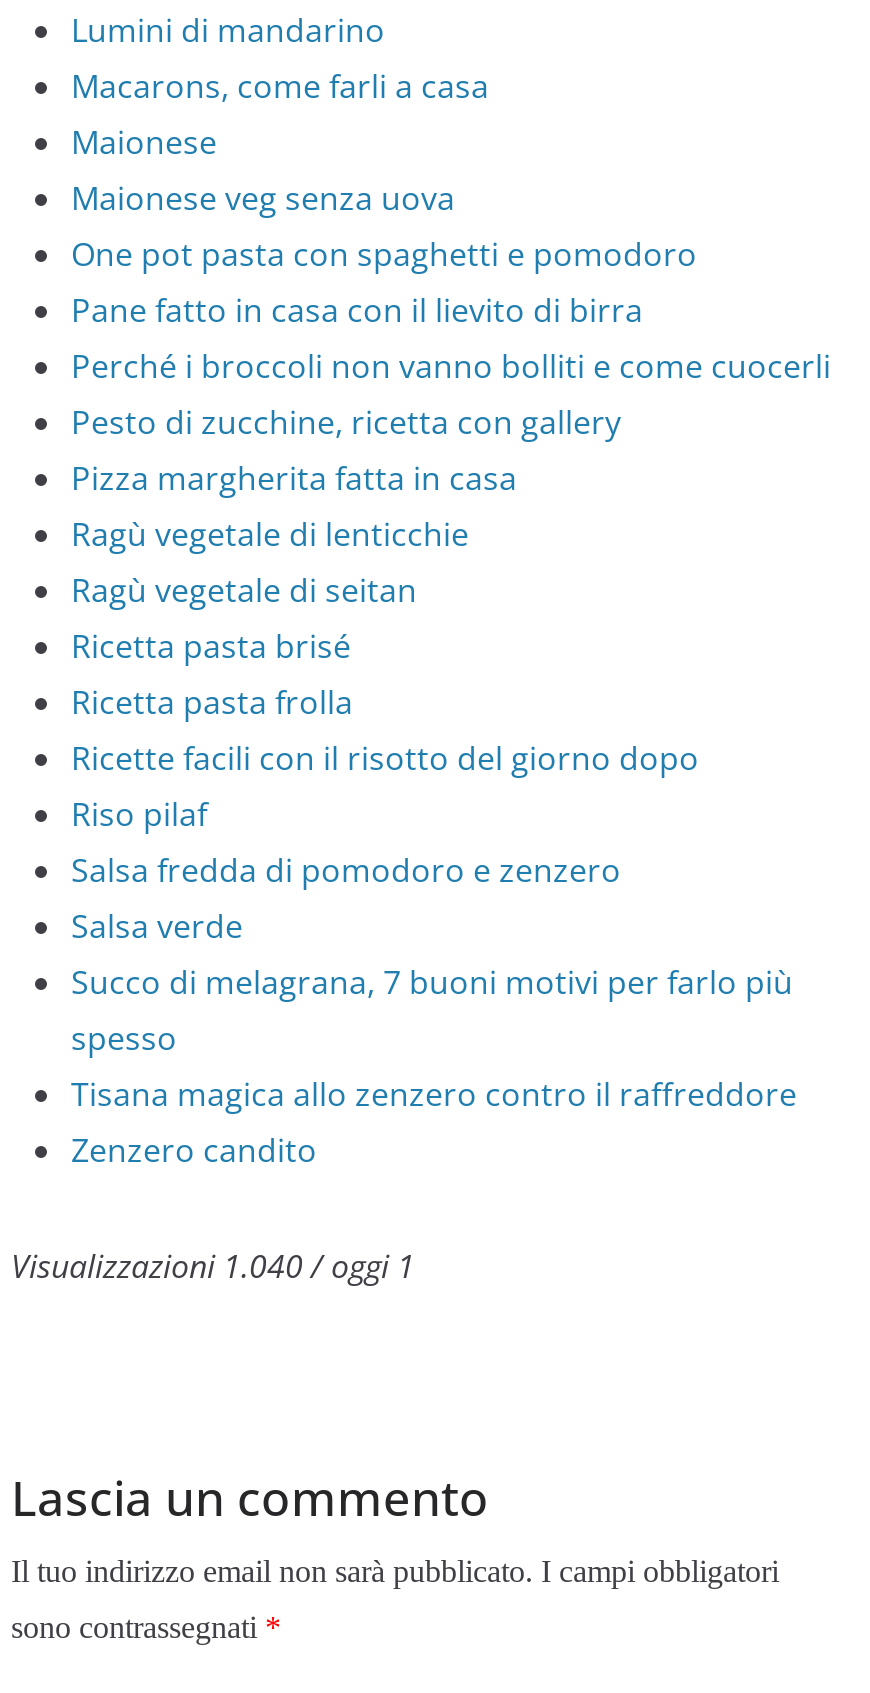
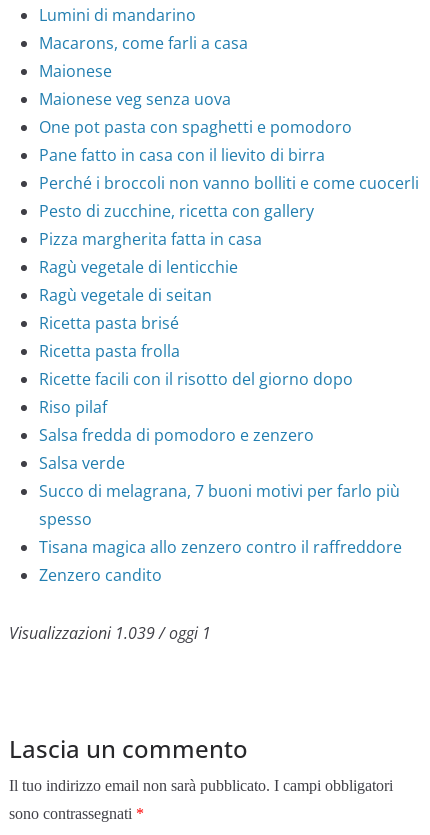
- Visualizzazioni 1.040 / oggi 1
+ Visualizzazioni 1.039 / oggi 1
